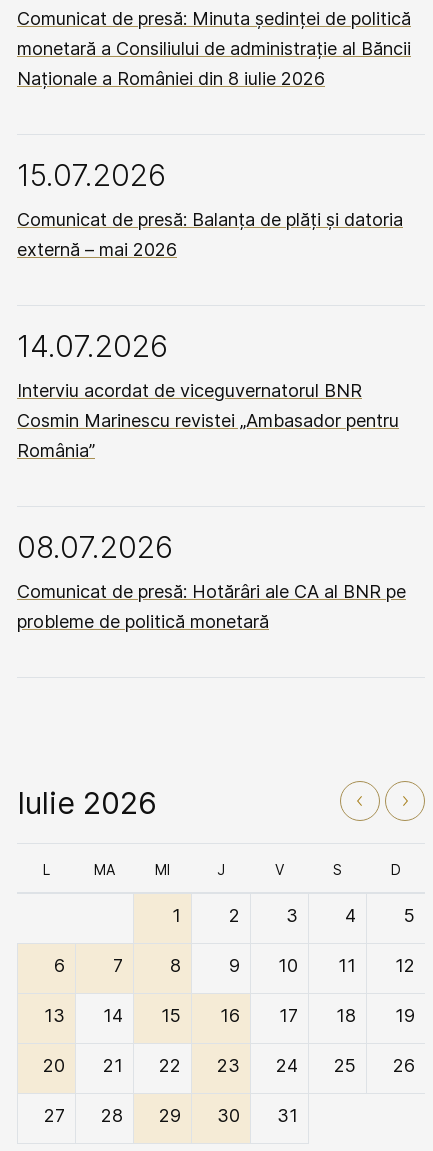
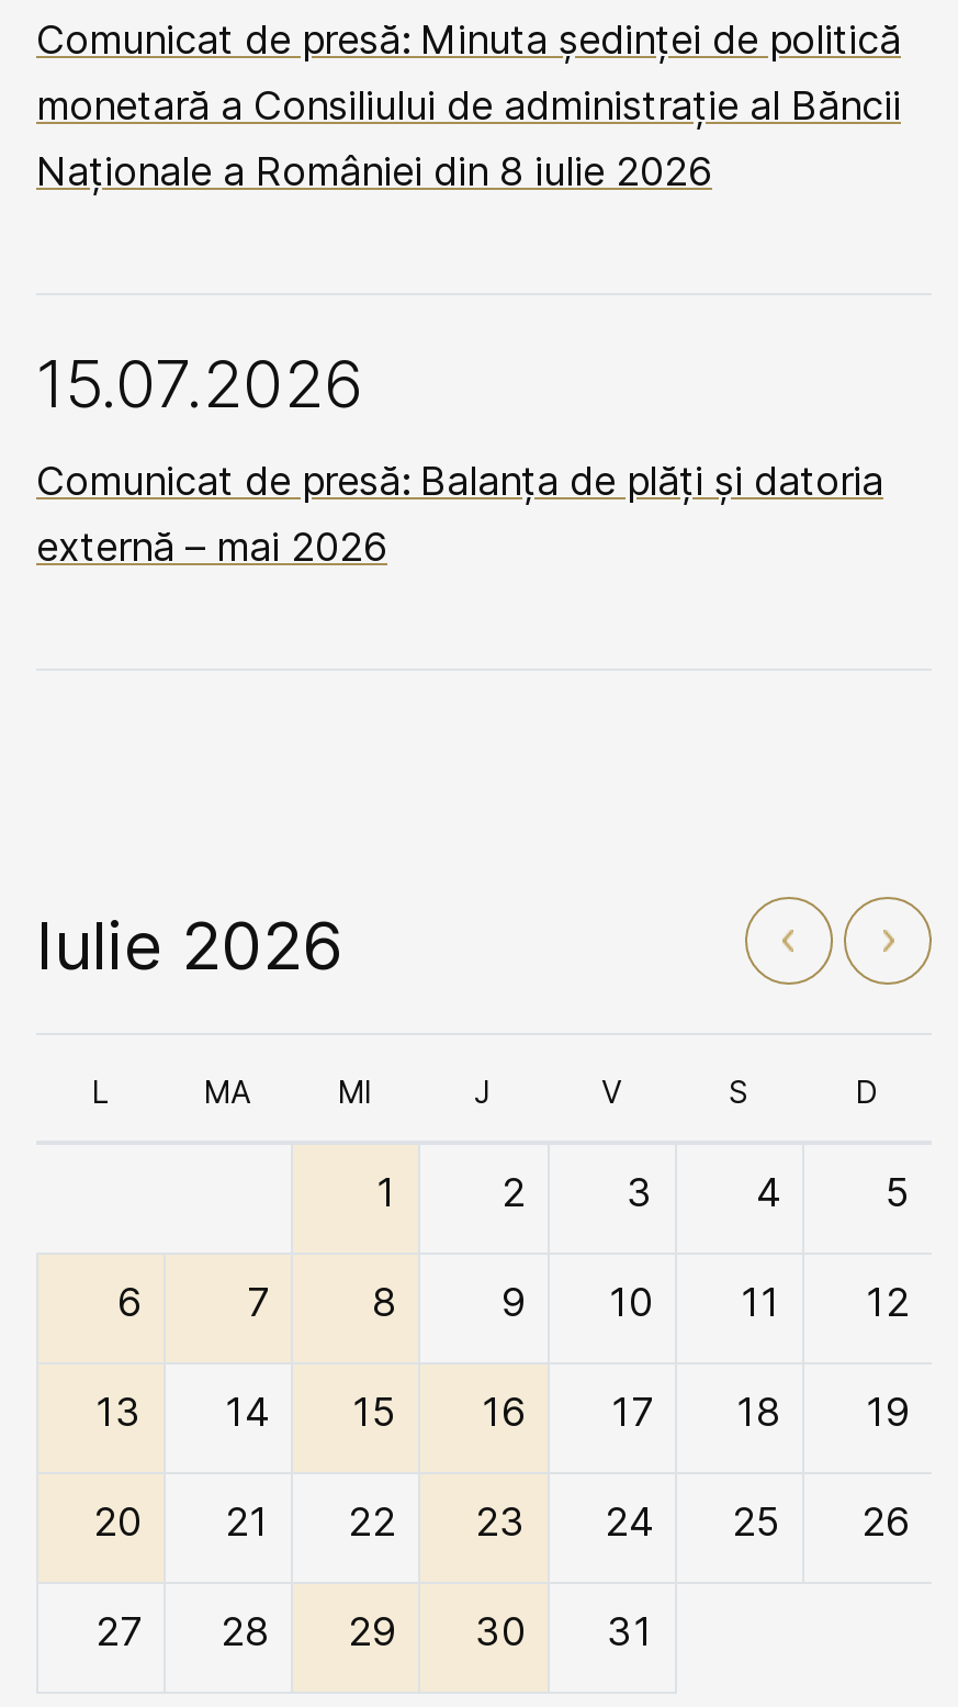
- 14.07.2026
- Interviu acordat de viceguvernatorul BNR
- Cosmin Marinescu revistei „Ambasador pentru
- România”
- 08.07.2026
- Comunicat de presă: Hotărâri ale CA al BNR pe
- probleme de politică monetară
